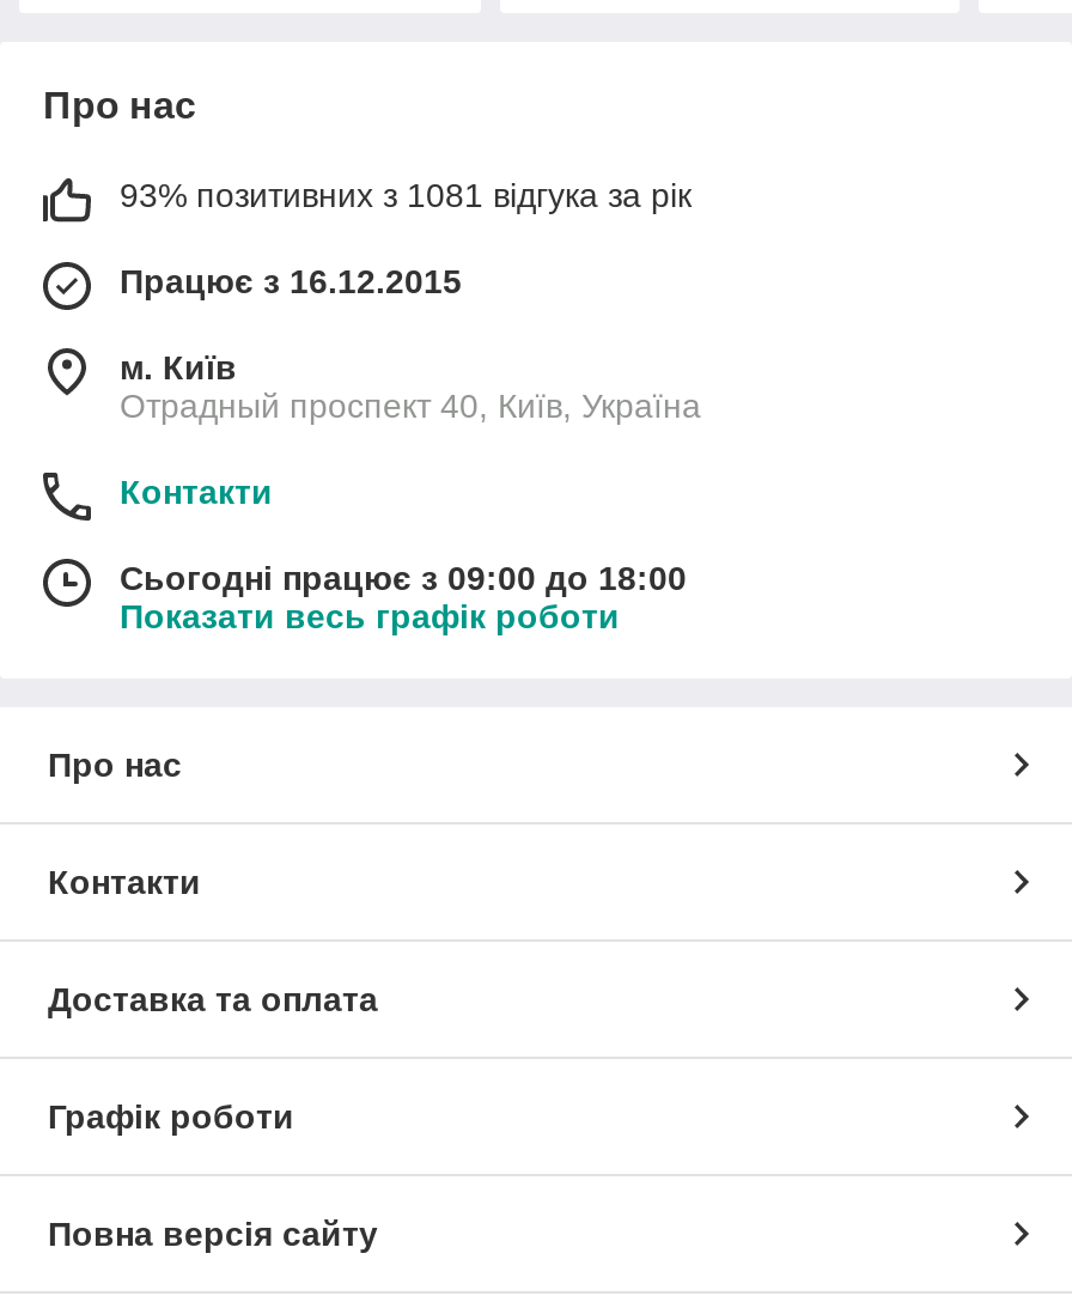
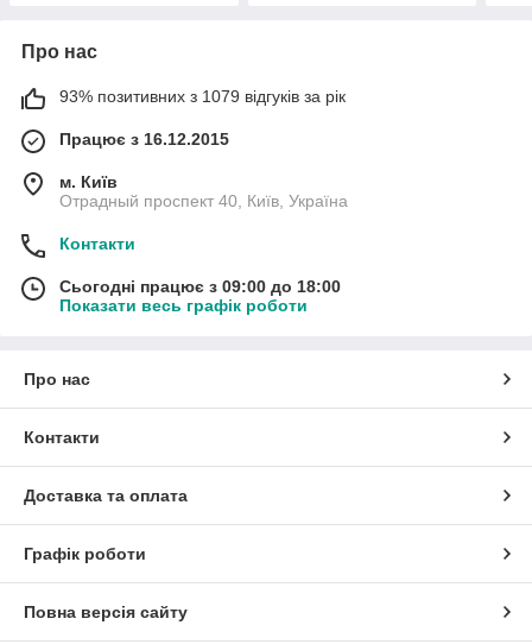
- 93% позитивних з 1081 відгука за рік
+ 93% позитивних з 1079 відгуків за рік
